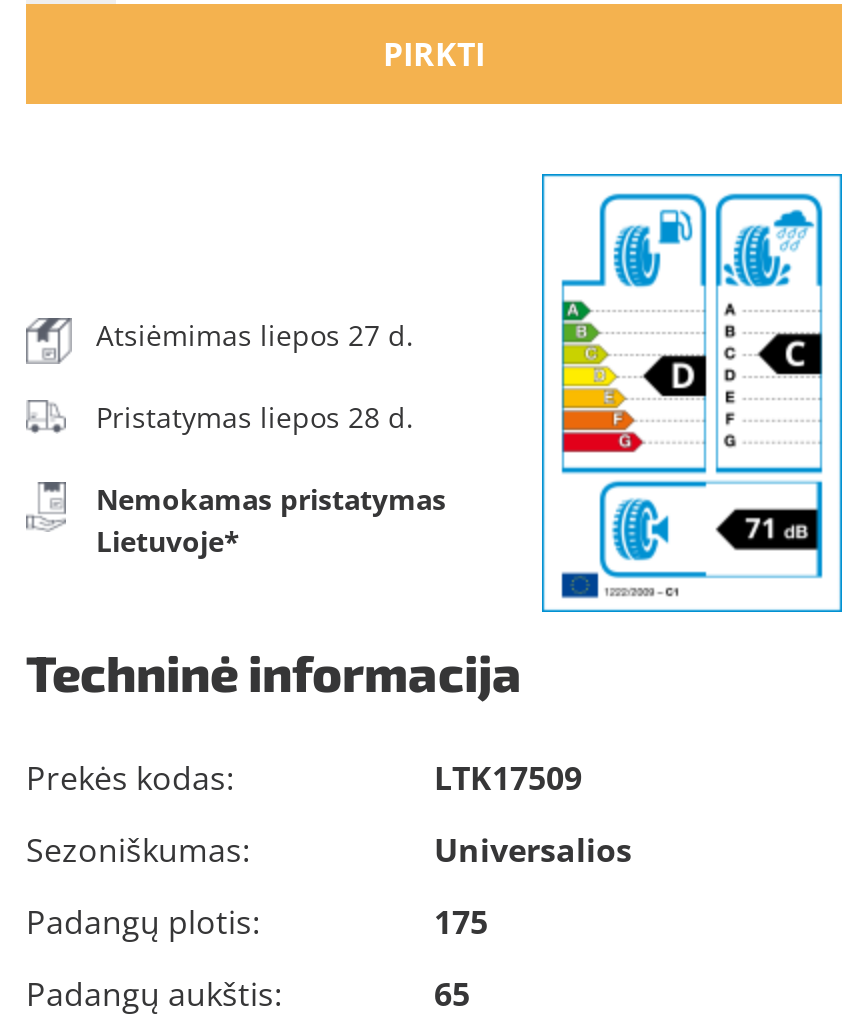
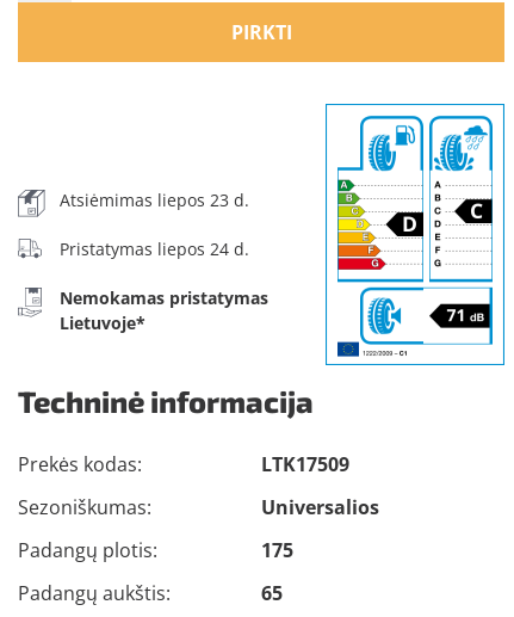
- Atsiėmimas liepos 27 d.
+ Atsiėmimas liepos 23 d.

- Pristatymas liepos 28 d.
+ Pristatymas liepos 24 d.
